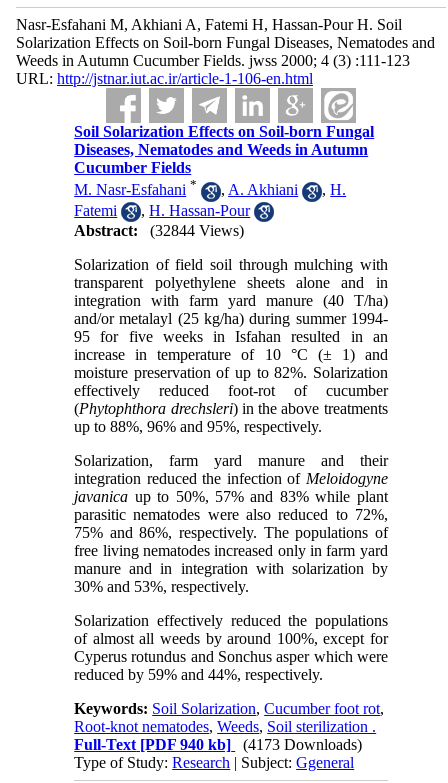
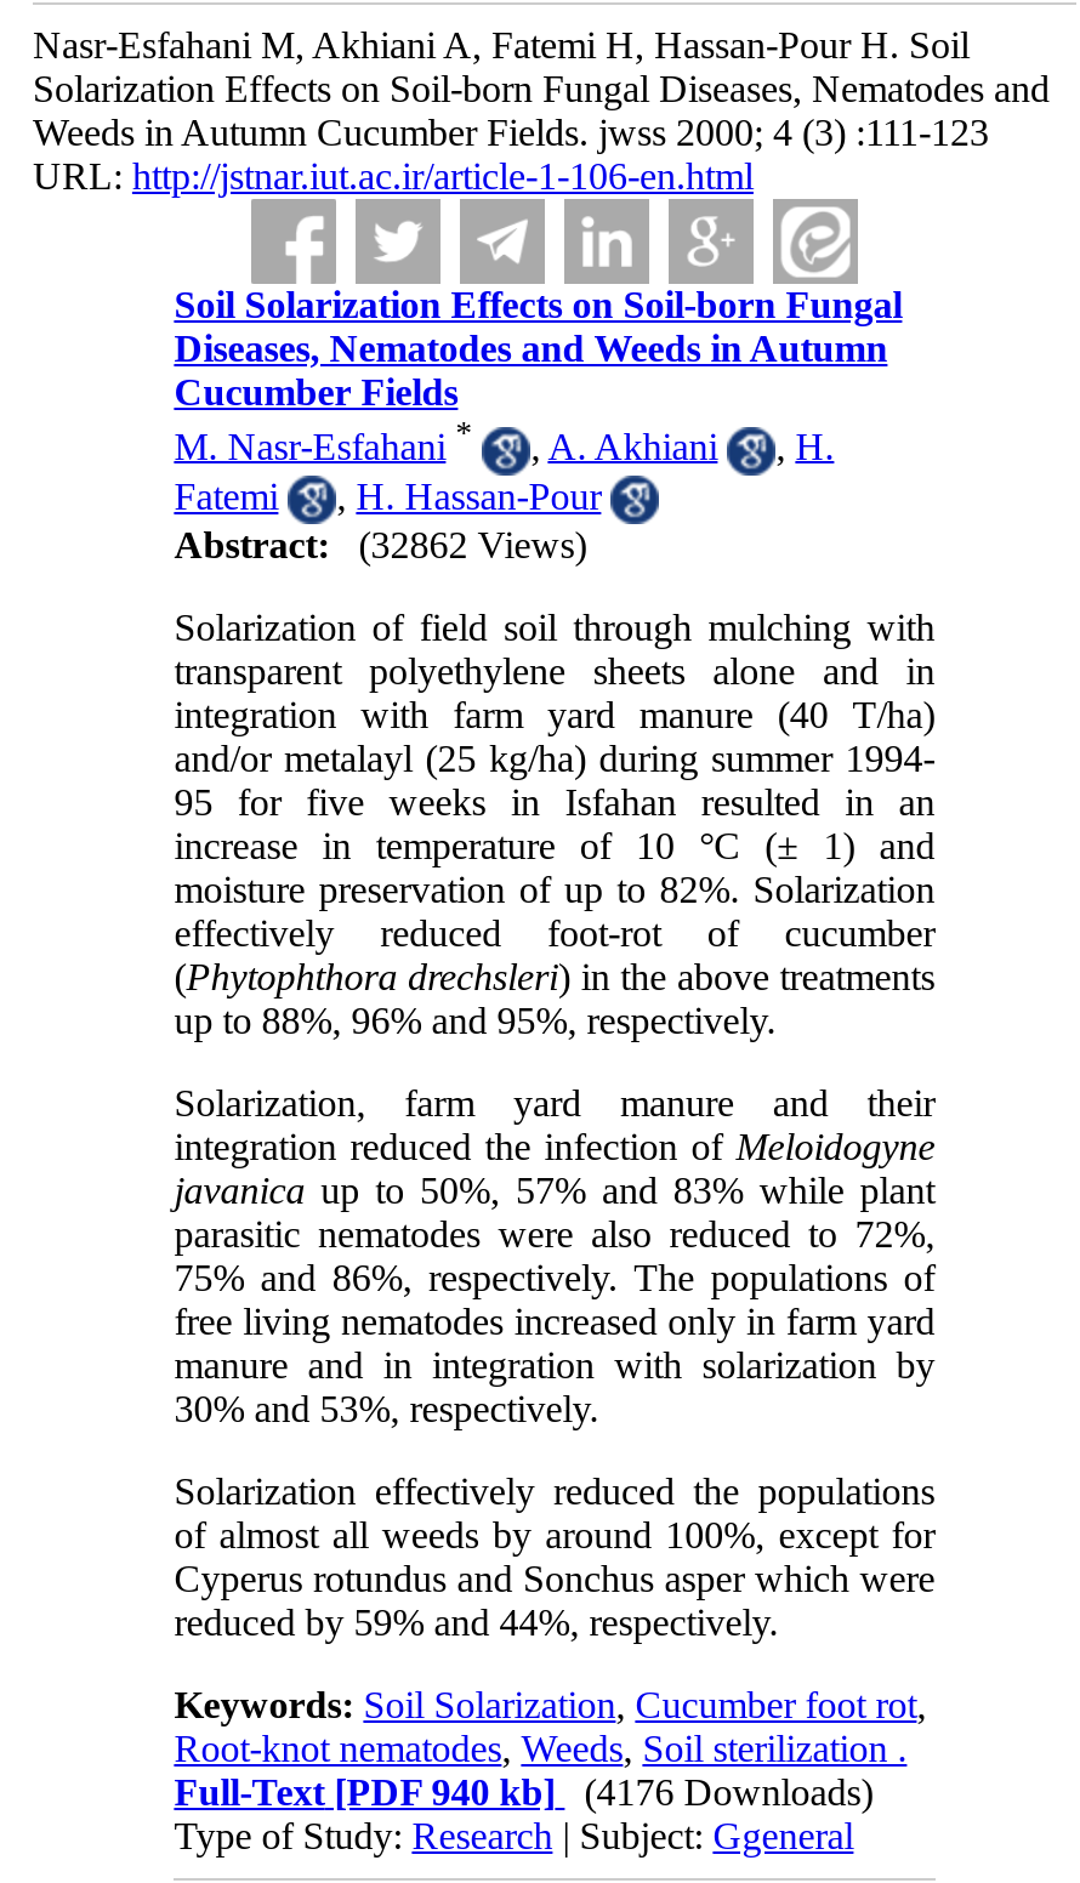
- Abstract: (32844 Views)
+ Abstract: (32862 Views)

- Full-Text [PDF 940 kb] (4173 Downloads)
+ Full-Text [PDF 940 kb] (4176 Downloads)
